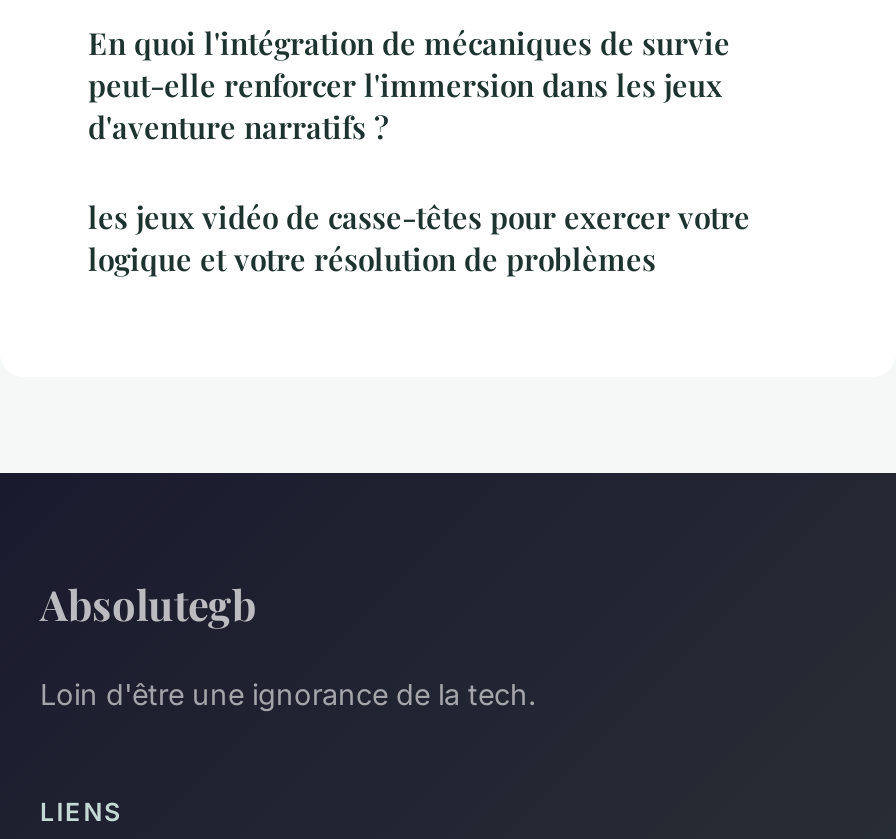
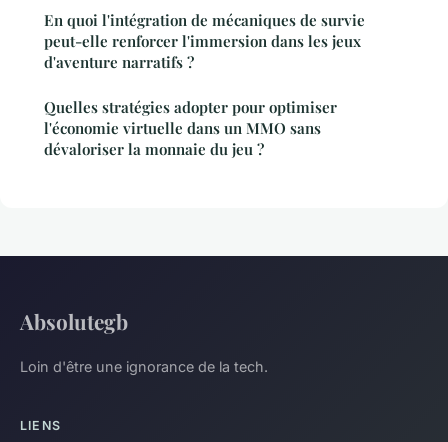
- les jeux vidéo de casse-têtes pour exercer votre
- logique et votre résolution de problèmes
+ Quelles stratégies adopter pour optimiser
+ l'économie virtuelle dans un MMO sans
+ dévaloriser la monnaie du jeu ?
